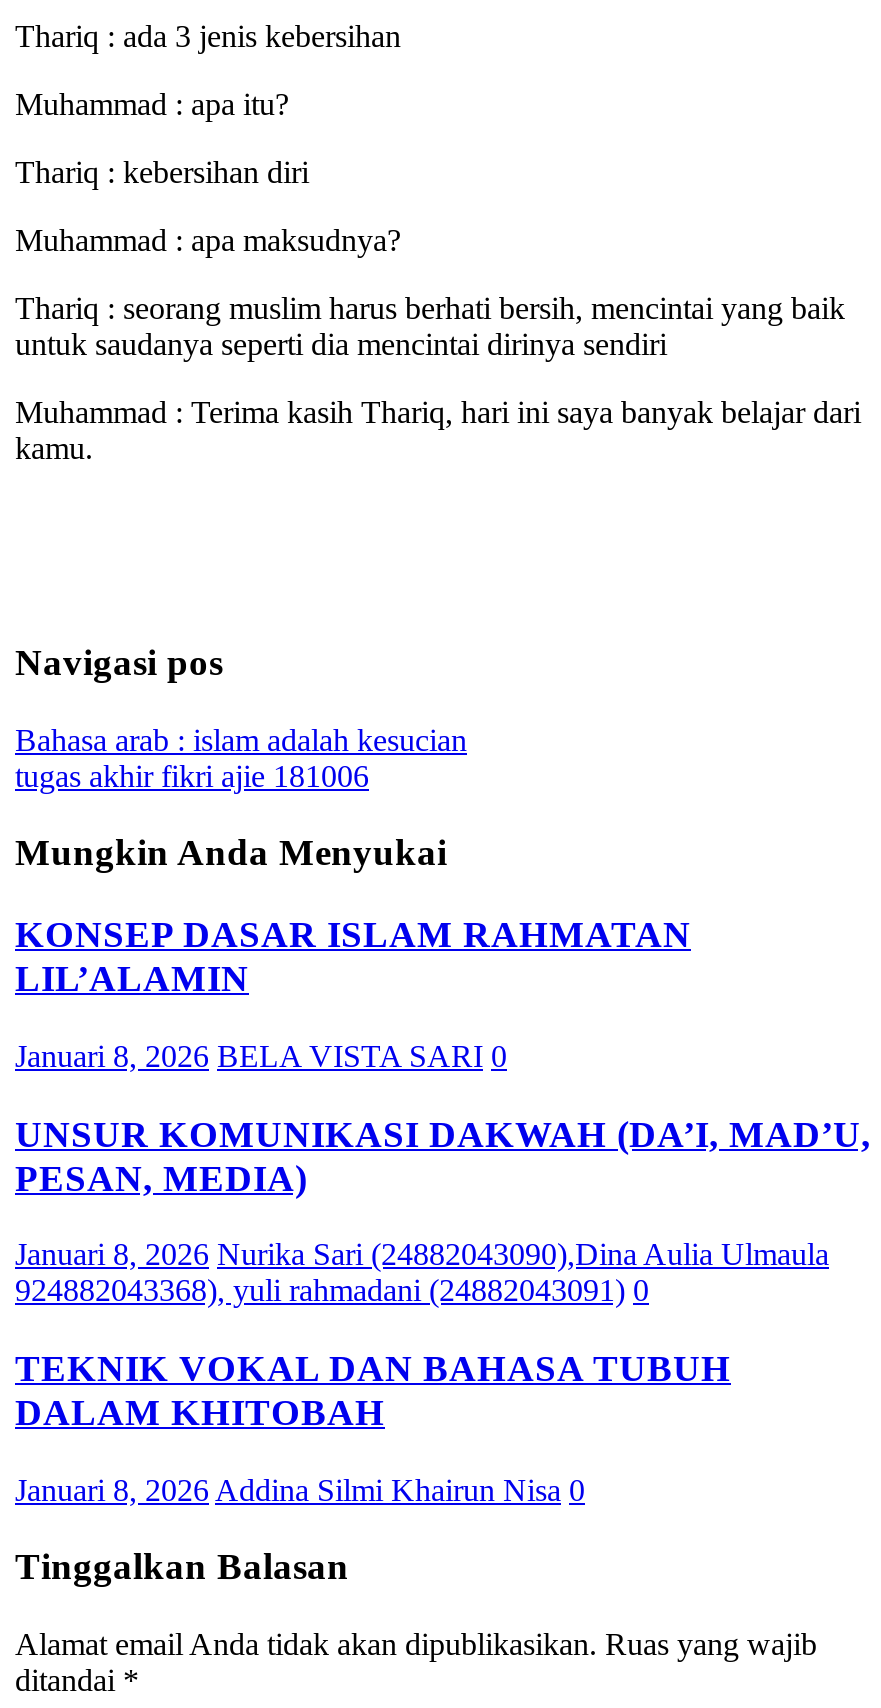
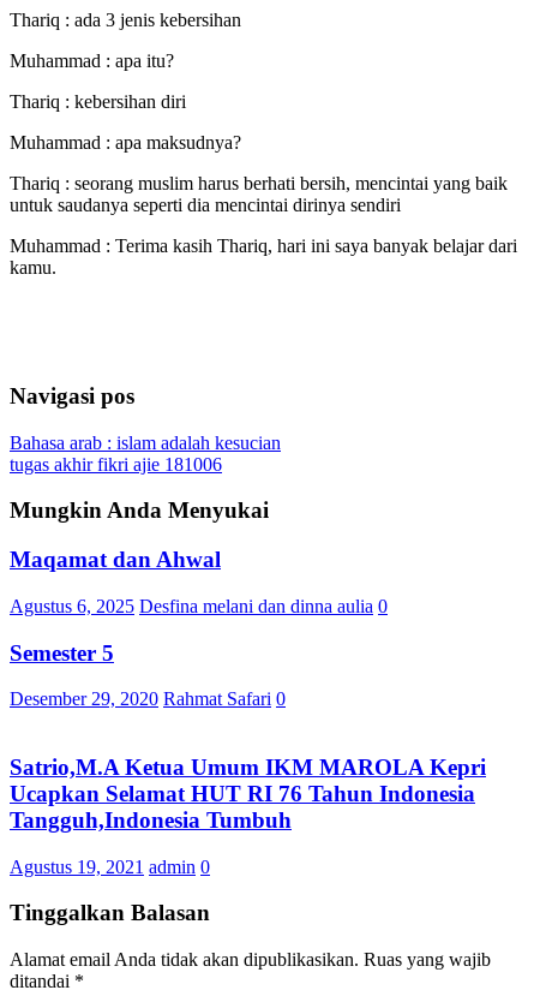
- KONSEP DASAR ISLAM RAHMATAN
- LIL’ALAMIN
+ Maqamat dan Ahwal

- Januari 8, 2026 BELA VISTA SARI 0
+ Agustus 6, 2025 Desfina melani dan dinna aulia 0

- UNSUR KOMUNIKASI DAKWAH (DA’I, MAD’U,
- PESAN, MEDIA)
+ Semester 5

- Januari 8, 2026 Nurika Sari (24882043090),Dina Aulia Ulmaula
- 924882043368), yuli rahmadani (24882043091) 0
+ Desember 29, 2020 Rahmat Safari 0

- TEKNIK VOKAL DAN BAHASA TUBUH
- DALAM KHITOBAH
+ Satrio,M.A Ketua Umum IKM MAROLA Kepri
+ Ucapkan Selamat HUT RI 76 Tahun Indonesia
+ Tangguh,Indonesia Tumbuh

- Januari 8, 2026 Addina Silmi Khairun Nisa 0
+ Agustus 19, 2021 admin 0
